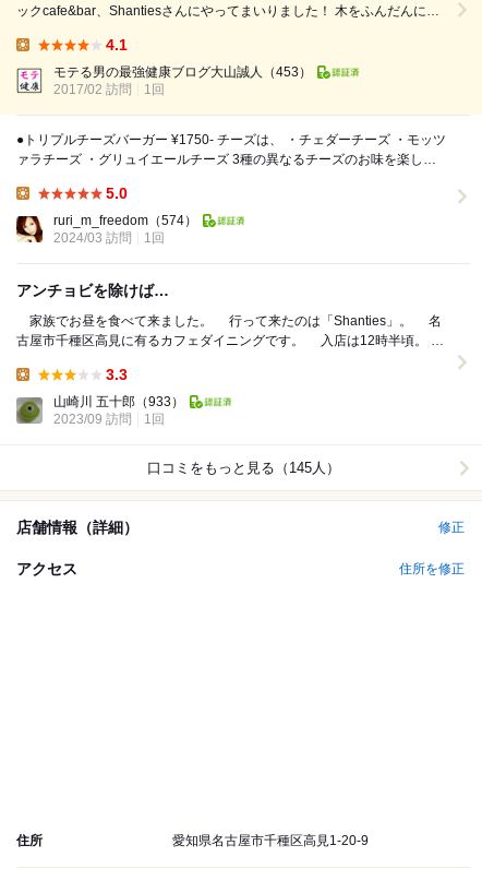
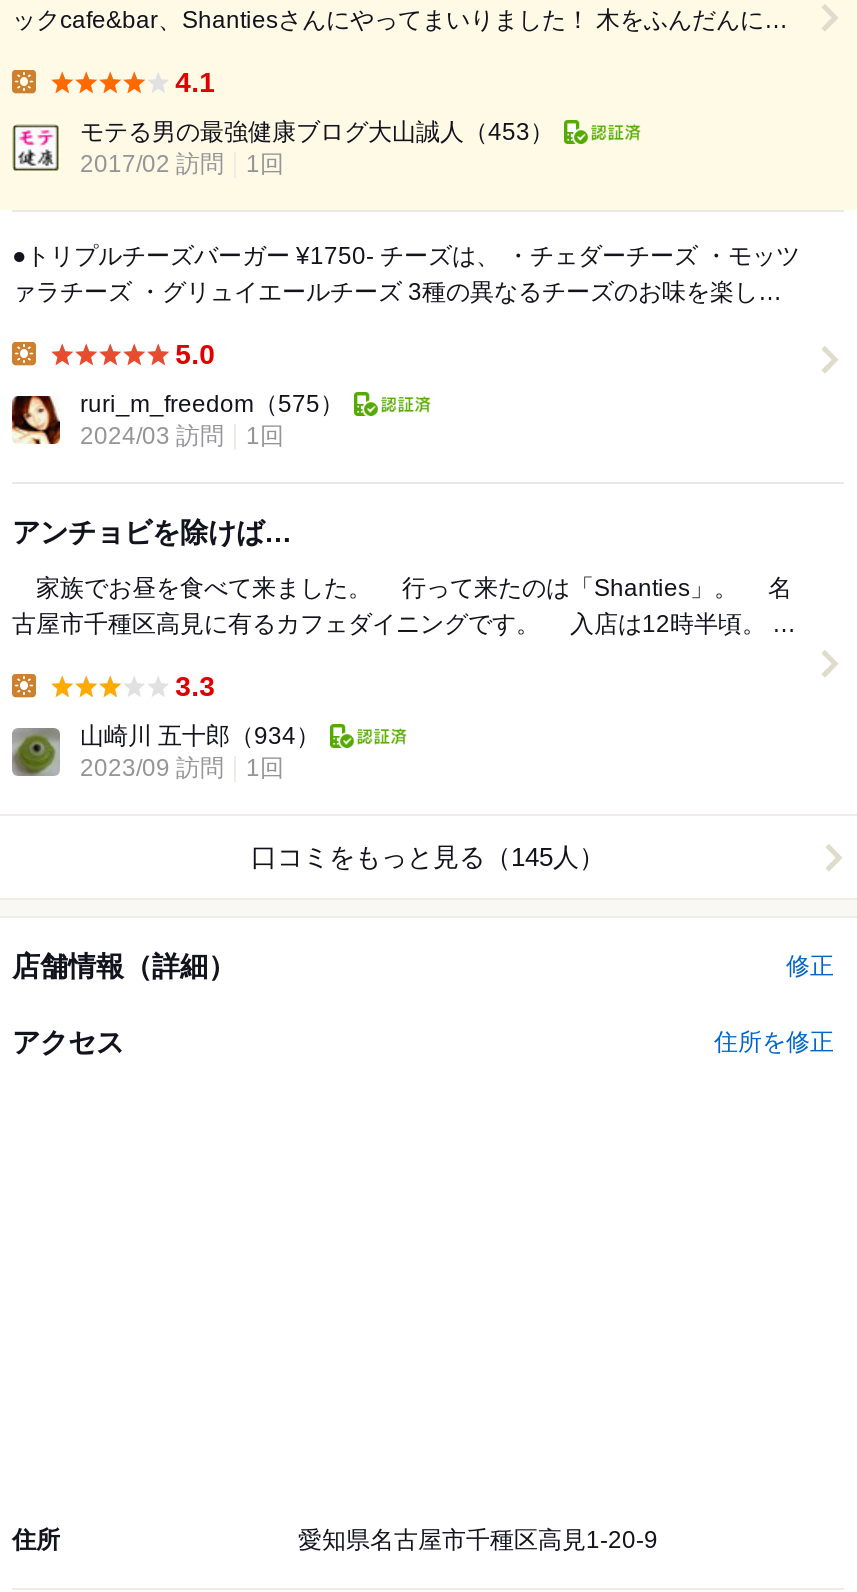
- ruri_m_freedom（574）
+ ruri_m_freedom（575）

- 山崎川 五十郎（933）
+ 山崎川 五十郎（934）
